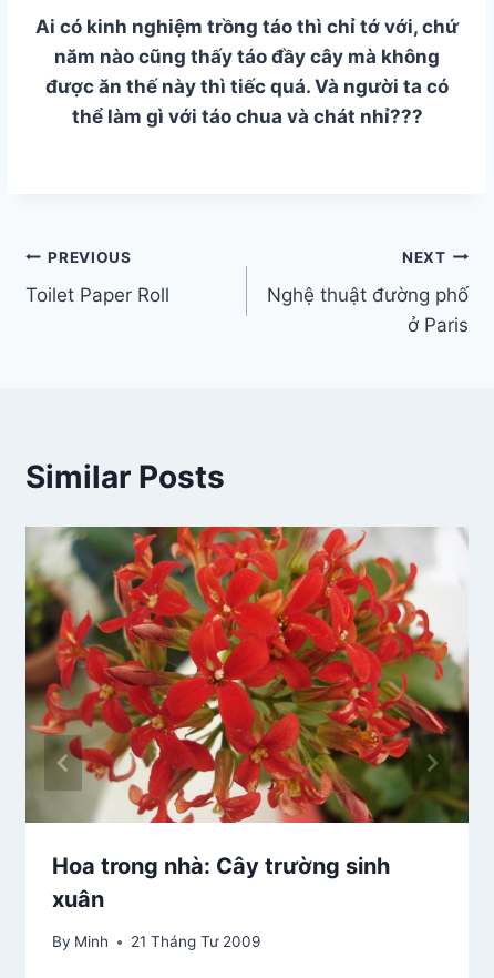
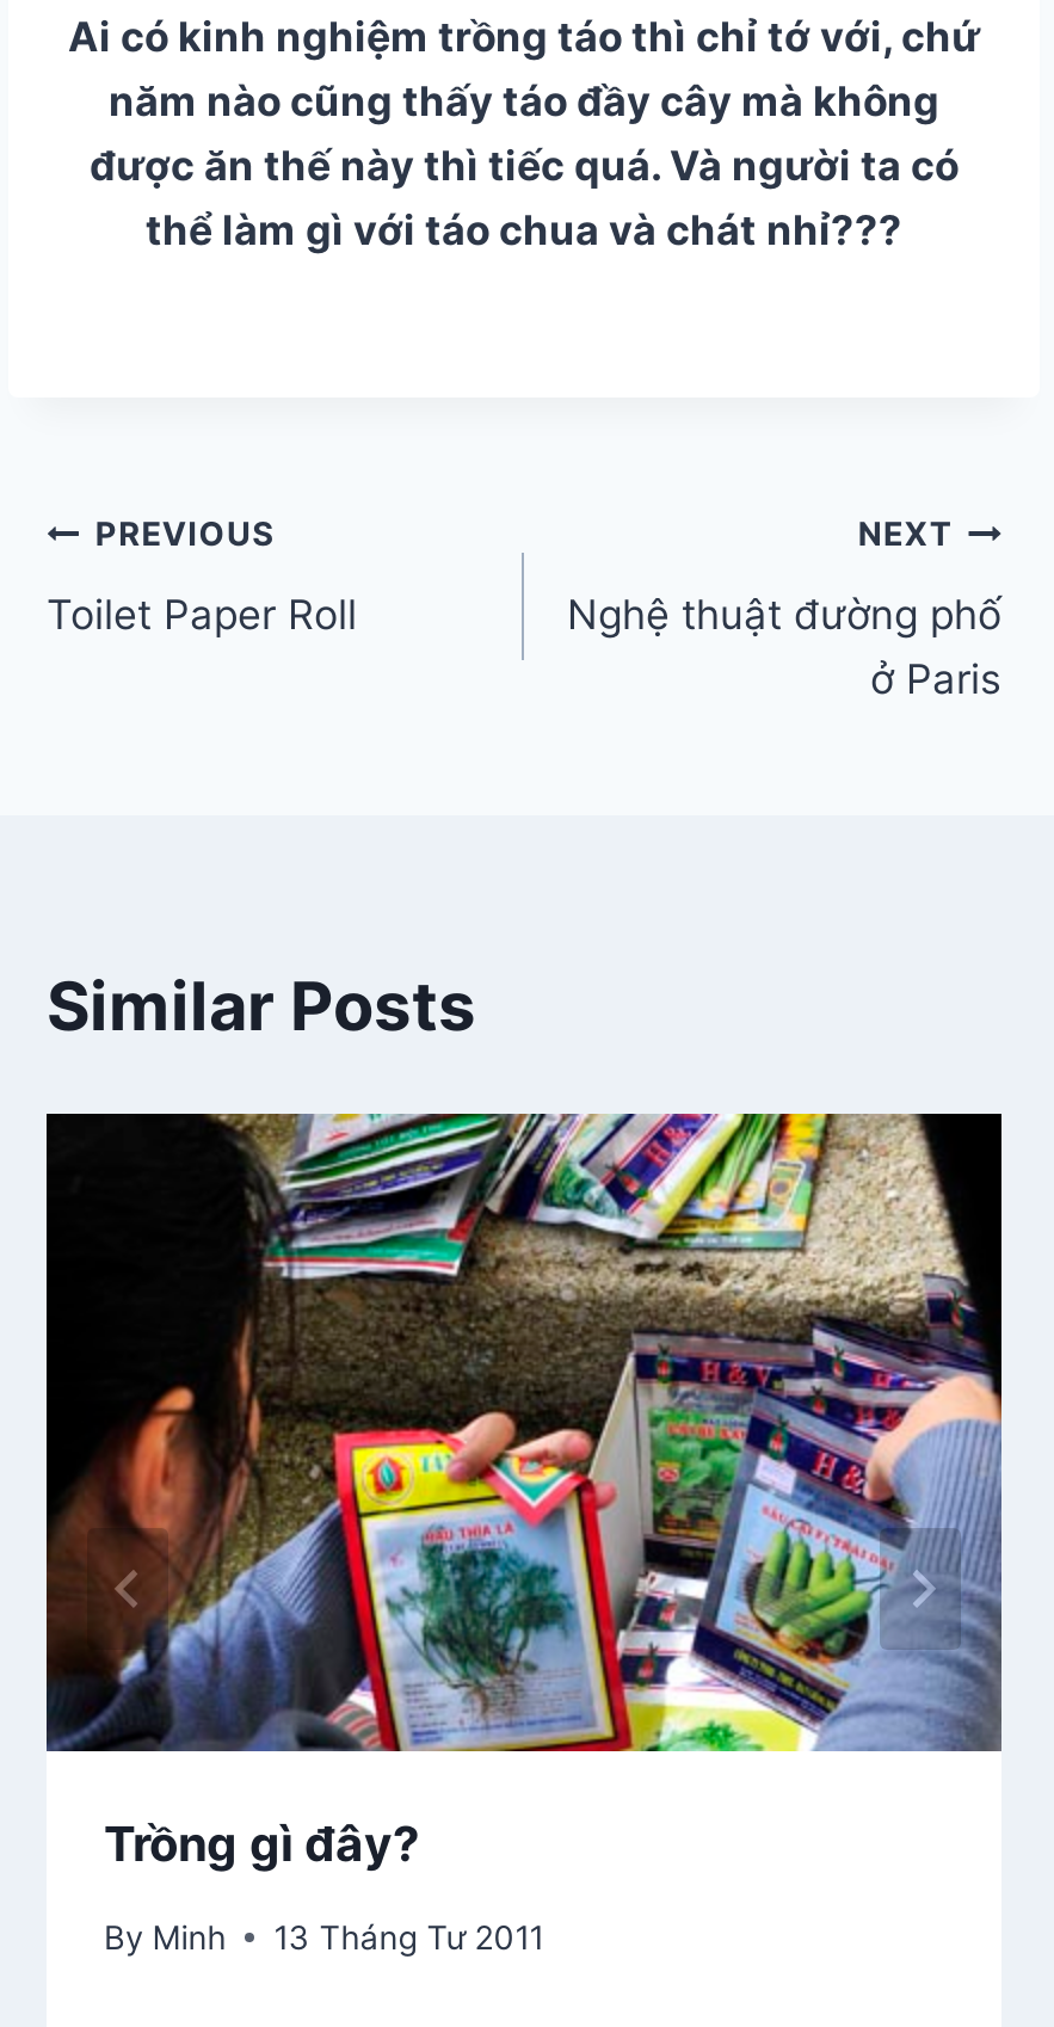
- [image]
- Hoa trong nhà: Cây trường sinh
- xuân
+ [image]
+ Trồng gì đây?

- By Minh 21 Tháng Tư 2009
+ By Minh 13 Tháng Tư 2011
